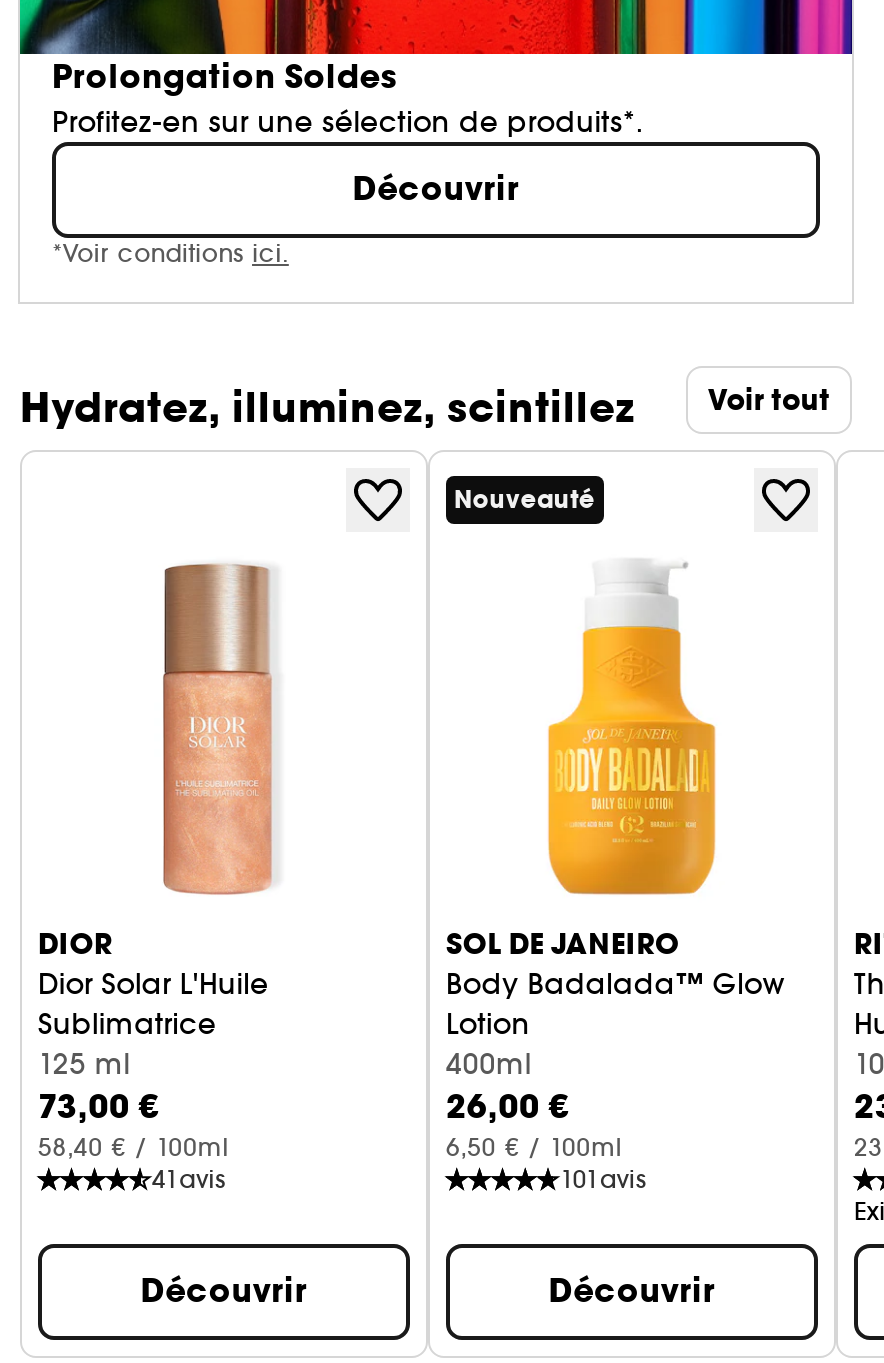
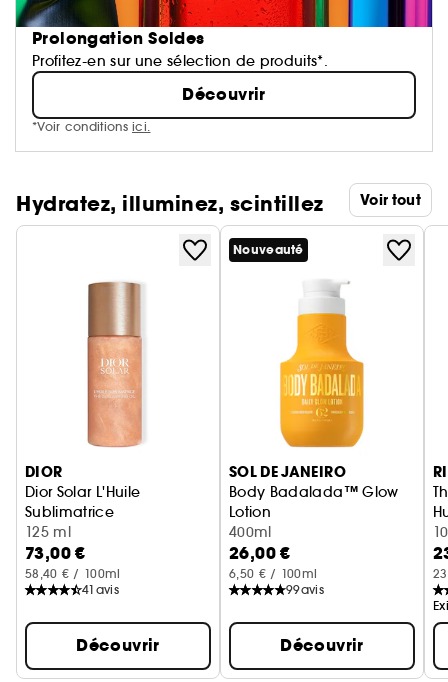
- 101 avis
+ 99 avis
